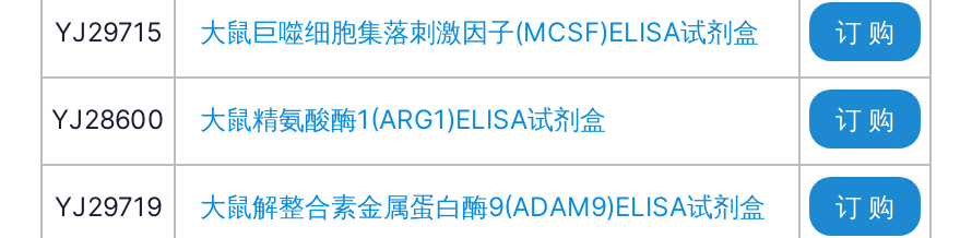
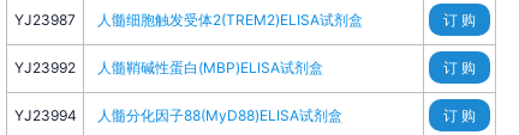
- YJ29715
- 大鼠巨噬细胞集落刺激因子(MCSF)ELISA试剂盒
+ YJ23987
+ 人髓细胞触发受体2(TREM2)ELISA试剂盒

- YJ28600
- 大鼠精氨酸酶1(ARG1)ELISA试剂盒
+ YJ23992
+ 人髓鞘碱性蛋白(MBP)ELISA试剂盒

- YJ29719
- 大鼠解整合素金属蛋白酶9(ADAM9)ELISA试剂盒
+ YJ23994
+ 人髓分化因子88(MyD88)ELISA试剂盒
